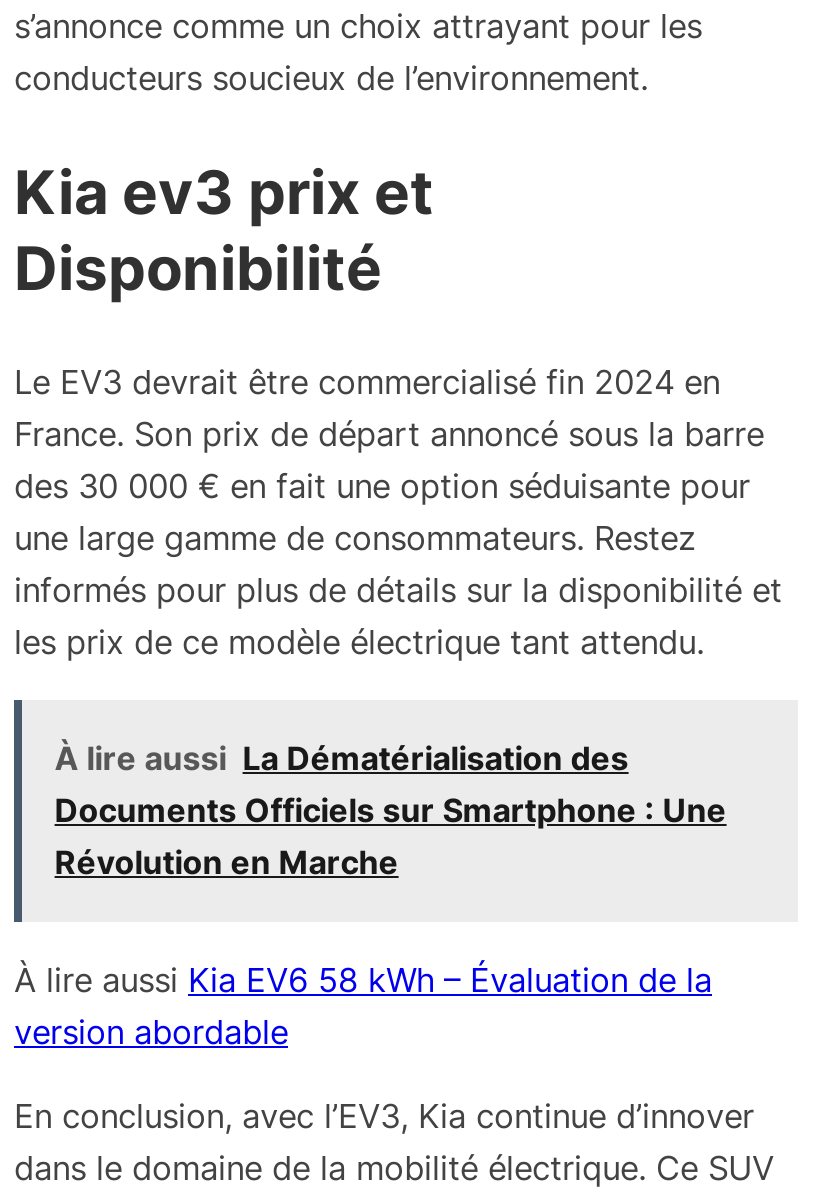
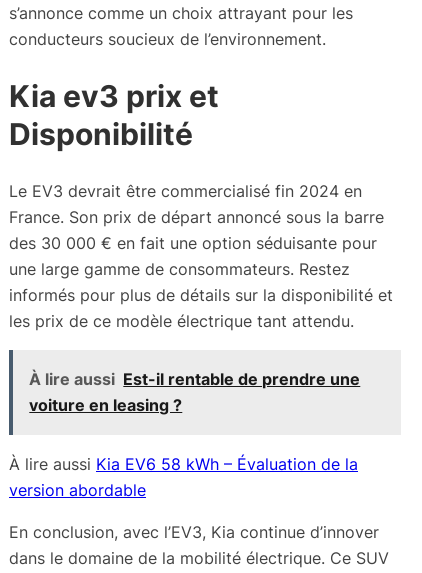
- À lire aussi La Dématérialisation des
- Documents Officiels sur Smartphone : Une
- Révolution en Marche
+ À lire aussi Est-il rentable de prendre une
+ voiture en leasing ?
